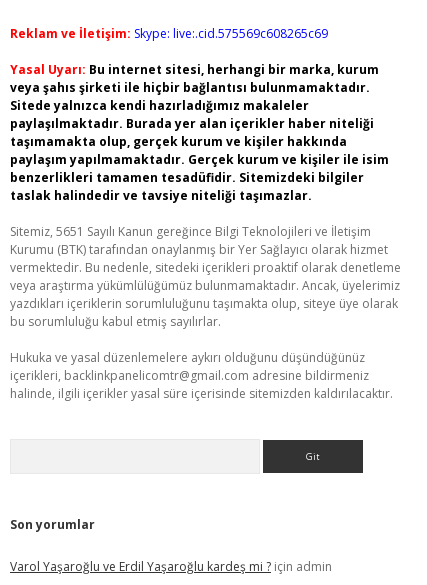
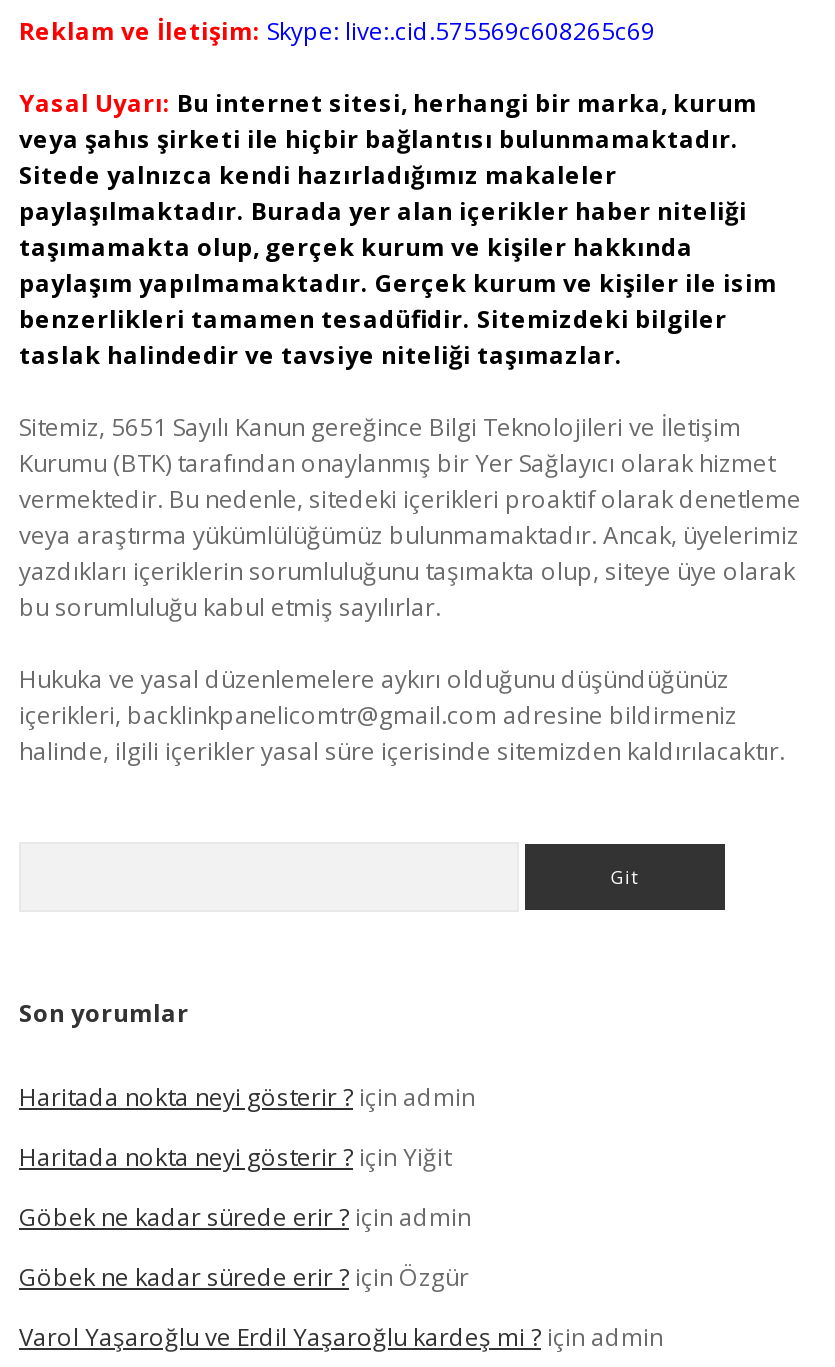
+ Haritada nokta neyi gösterir ? için admin
+ Haritada nokta neyi gösterir ? için Yiğit
+ Göbek ne kadar sürede erir ? için admin
+ Göbek ne kadar sürede erir ? için Özgür
